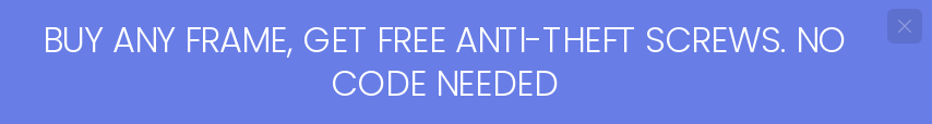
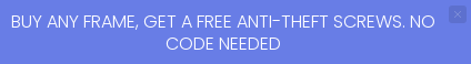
- BUY ANY FRAME, GET FREE ANTI-THEFT SCREWS. NO
+ BUY ANY FRAME, GET A FREE ANTI-THEFT SCREWS. NO
